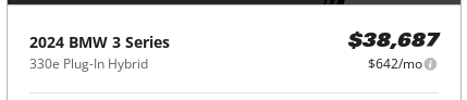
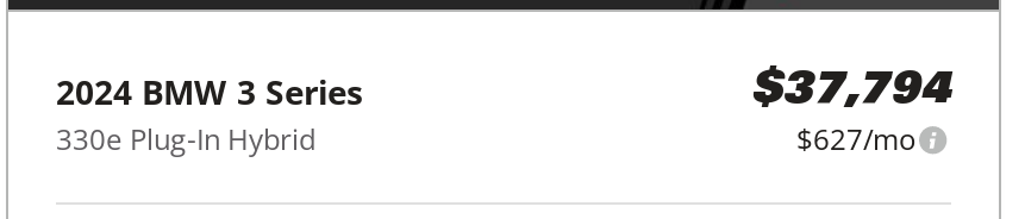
- $38,687
- $642/mo
+ $37,794
+ $627/mo
